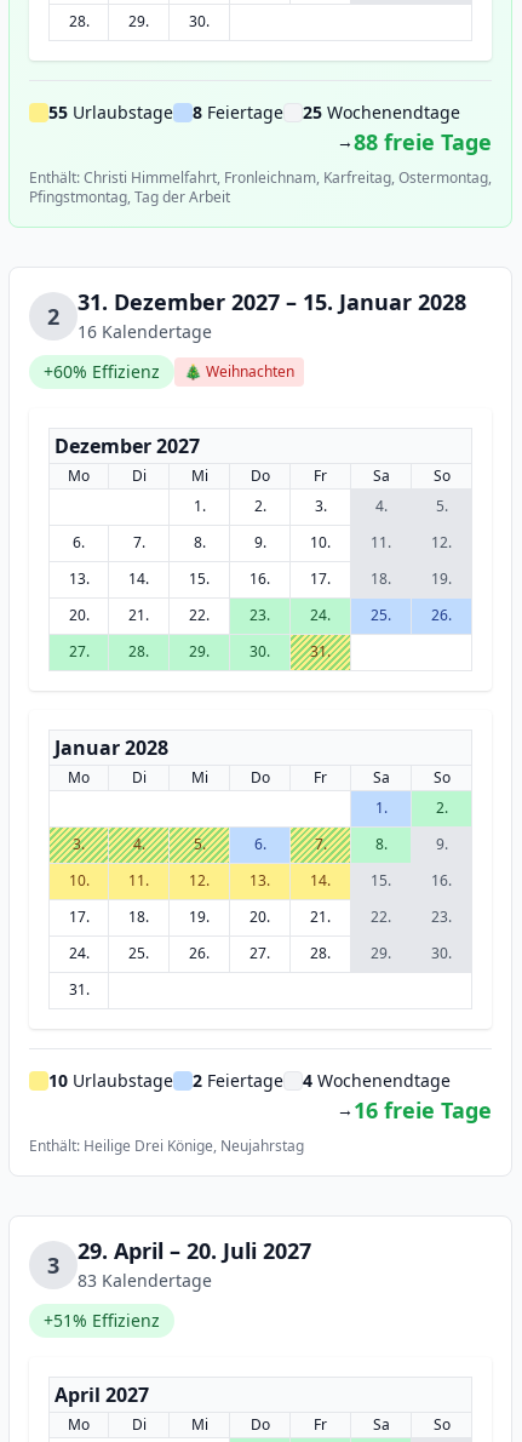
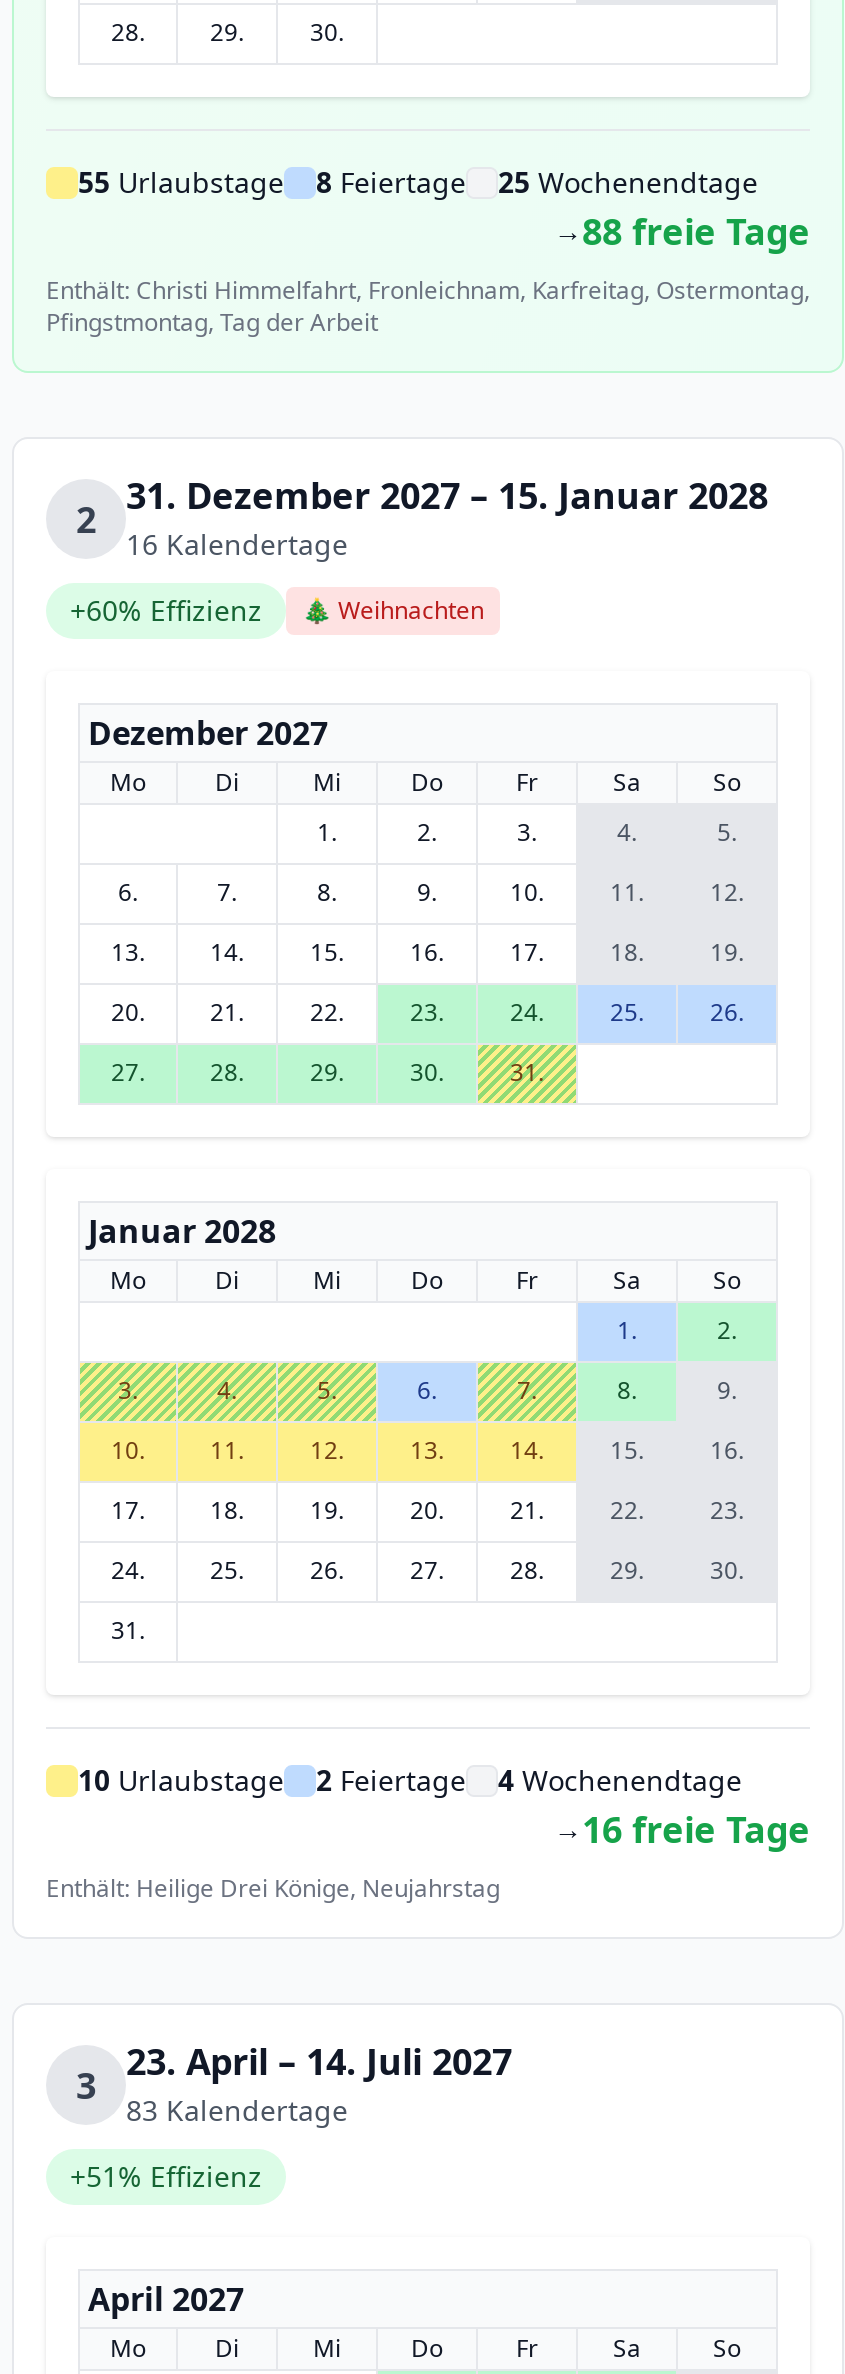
- 3 29. April – 20. Juli 2027
+ 3 23. April – 14. Juli 2027
